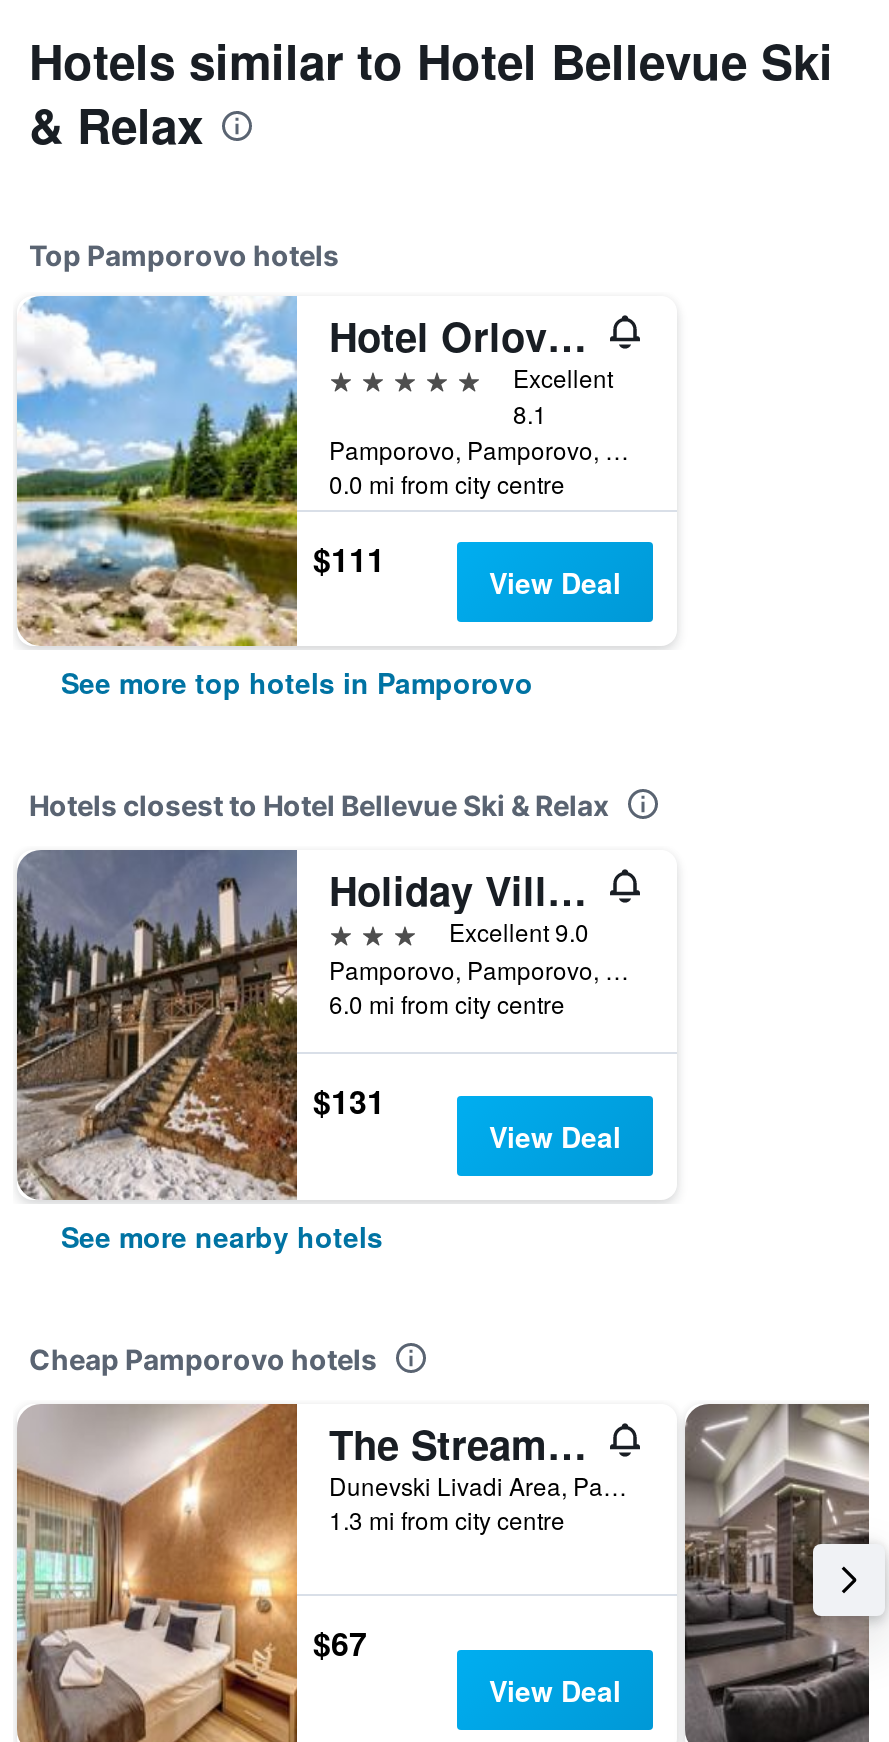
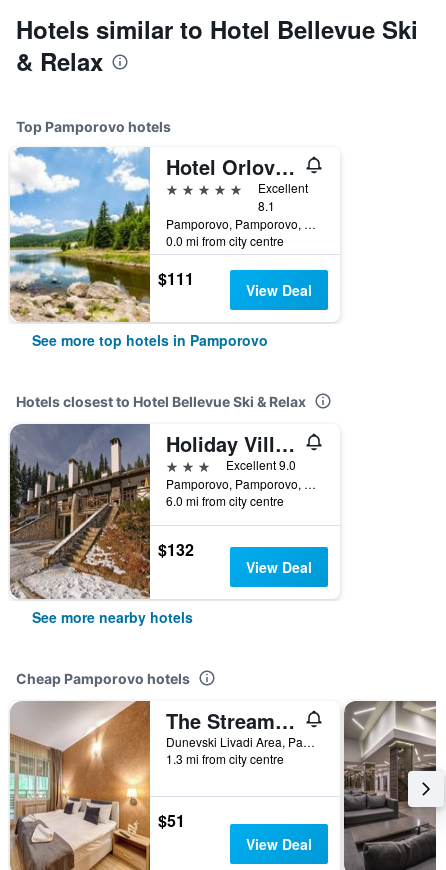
- $131
+ $132

- $67
+ $51
